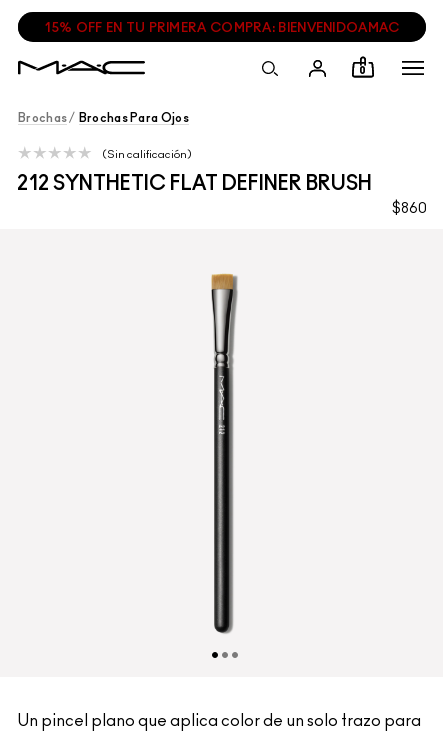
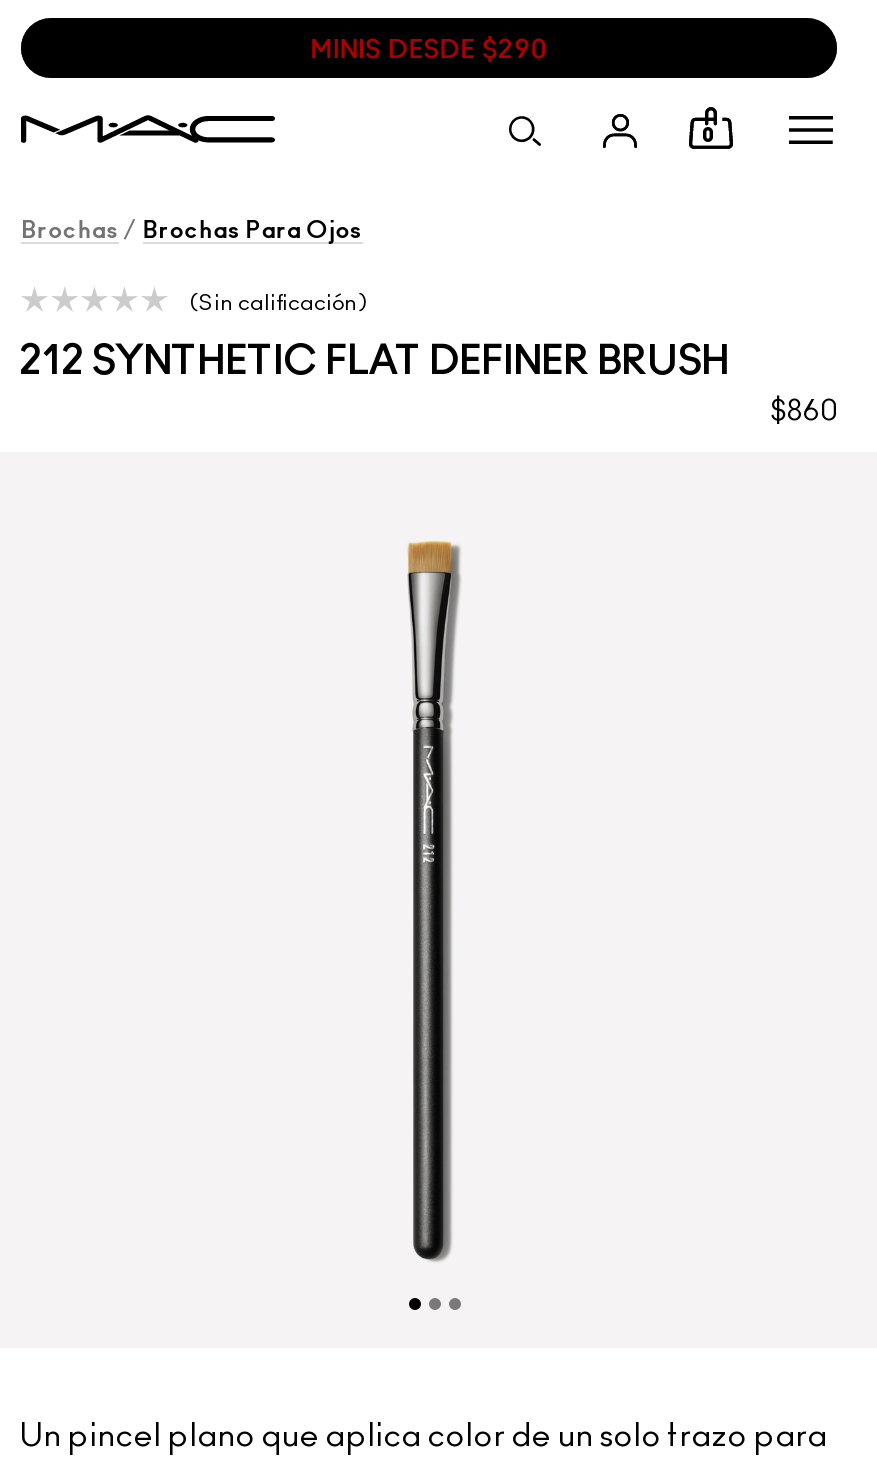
- 15% OFF EN TU PRIMERA COMPRA: BIENVENIDOAMAC
+ MINIS DESDE $290
